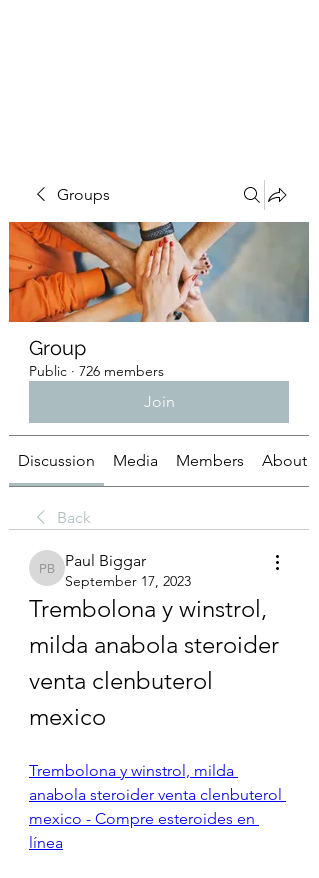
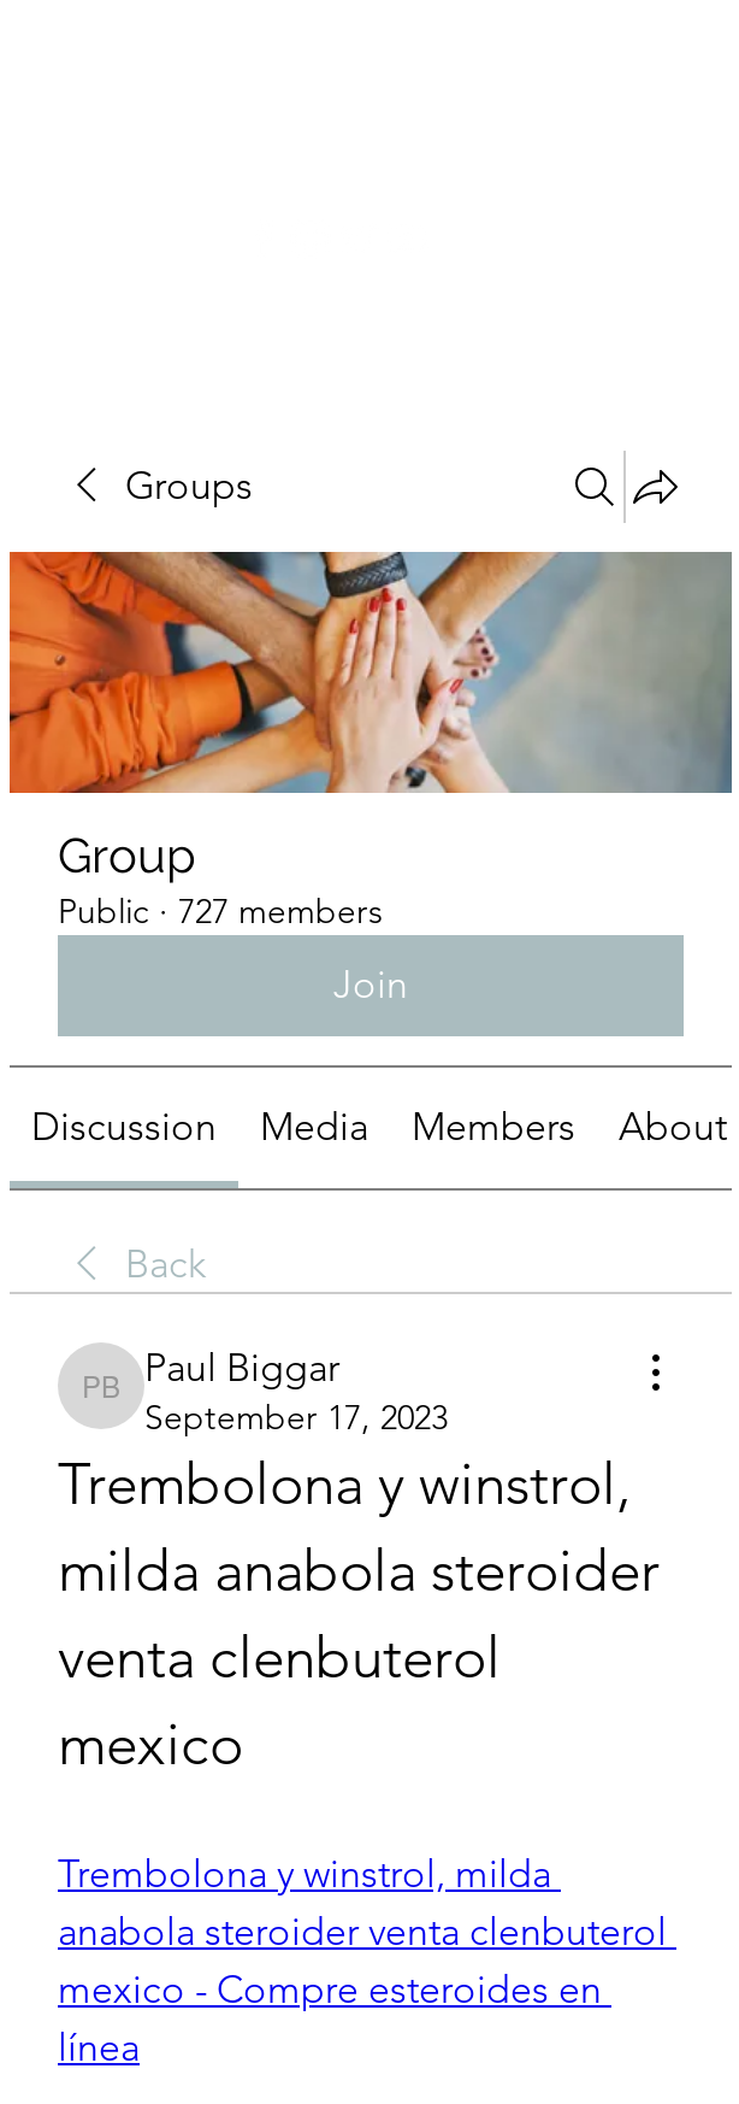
- Public · 726 members
+ Public · 727 members
